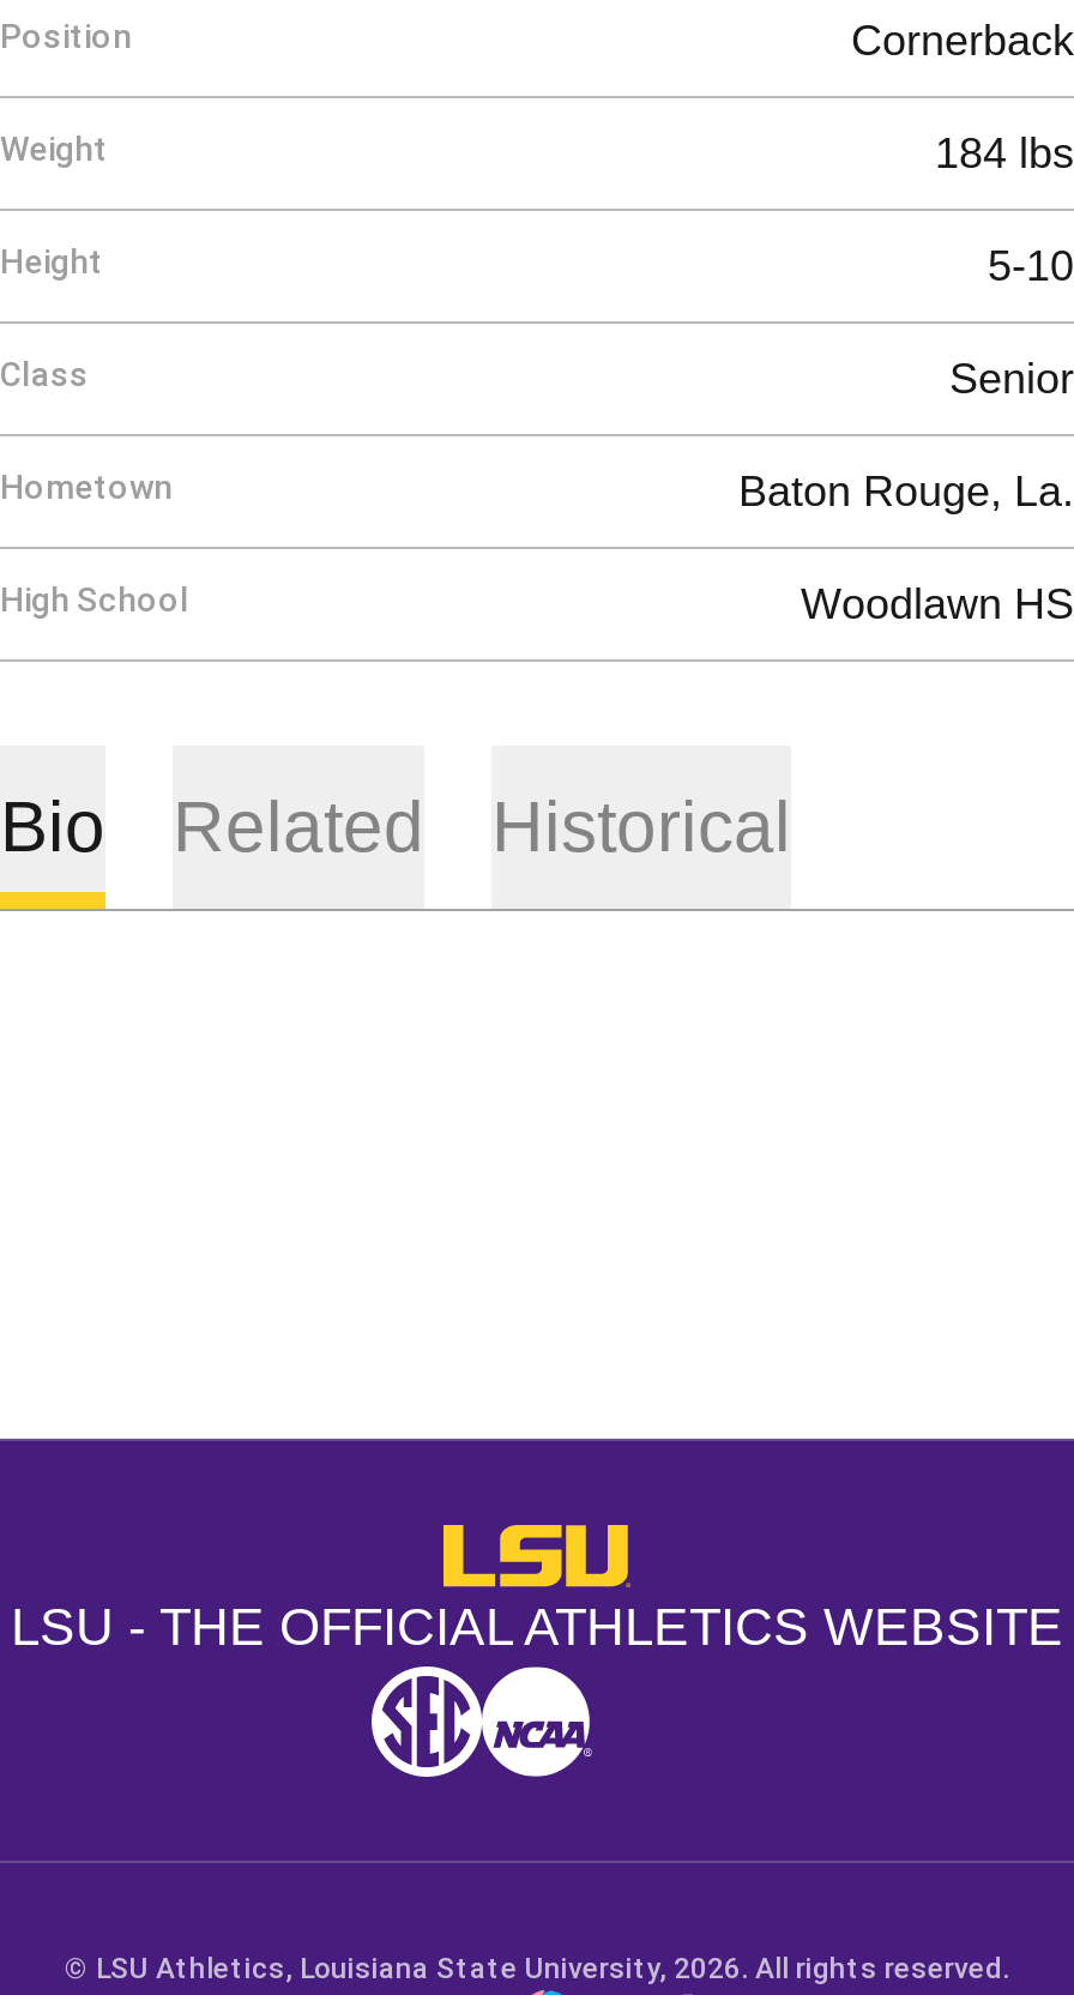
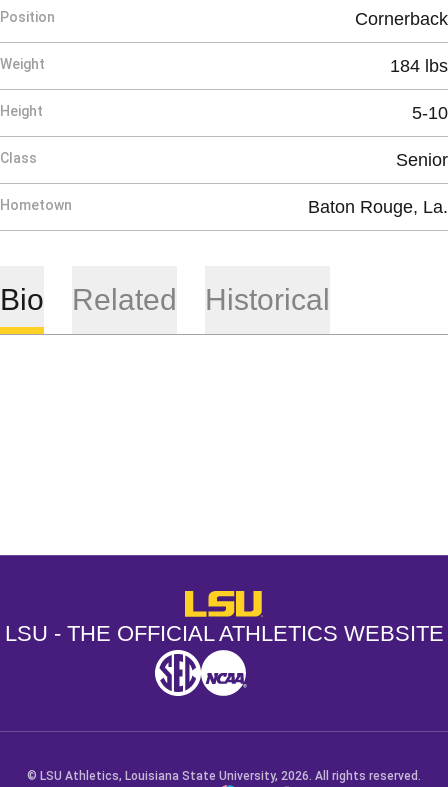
- High School
- Woodlawn HS
